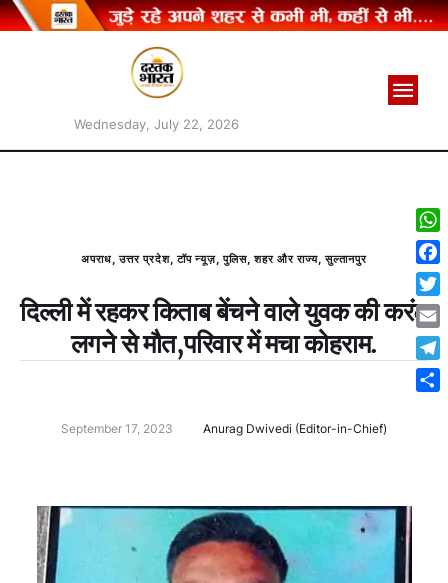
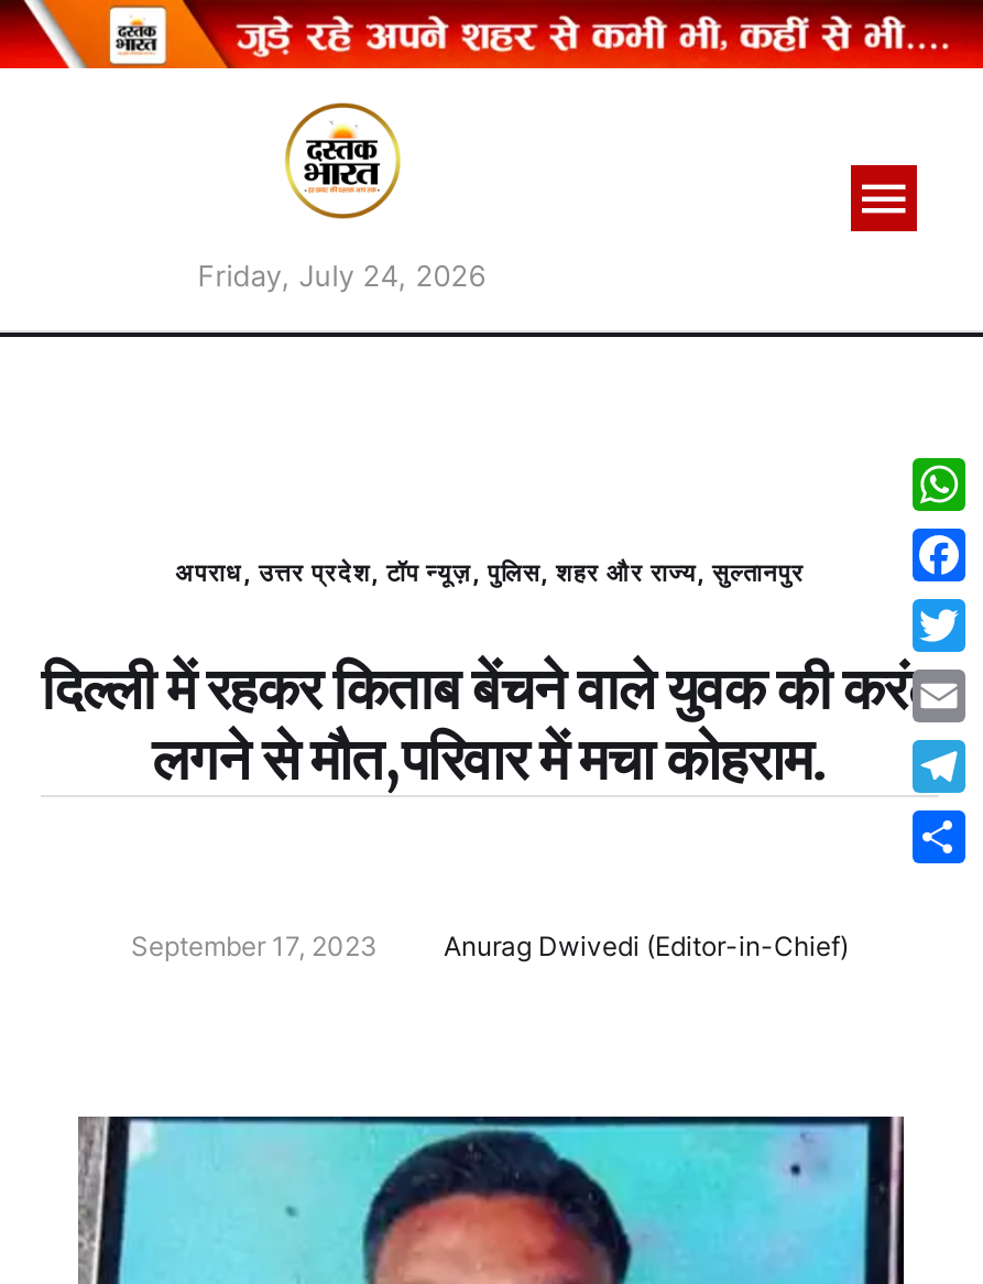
- Wednesday, July 22, 2026
+ Friday, July 24, 2026
